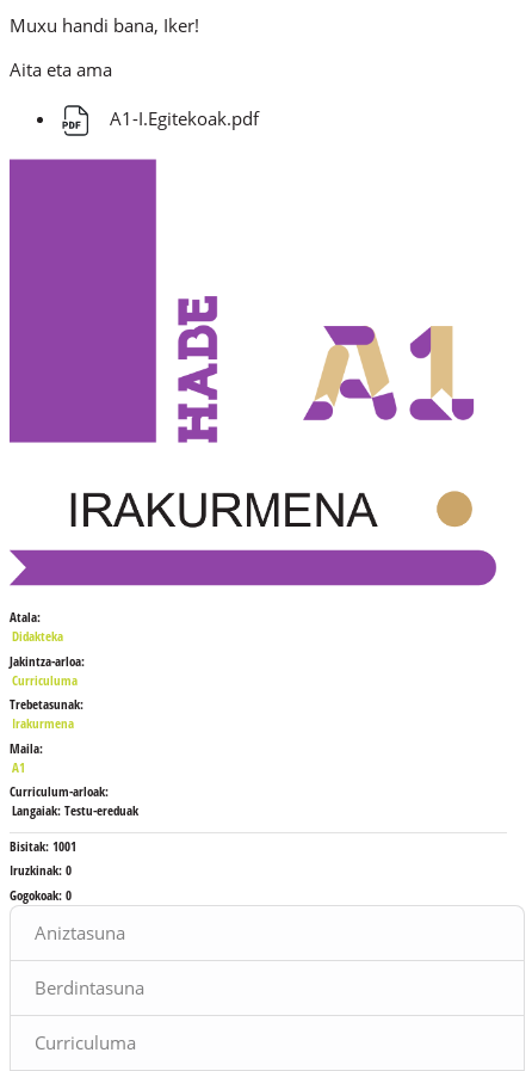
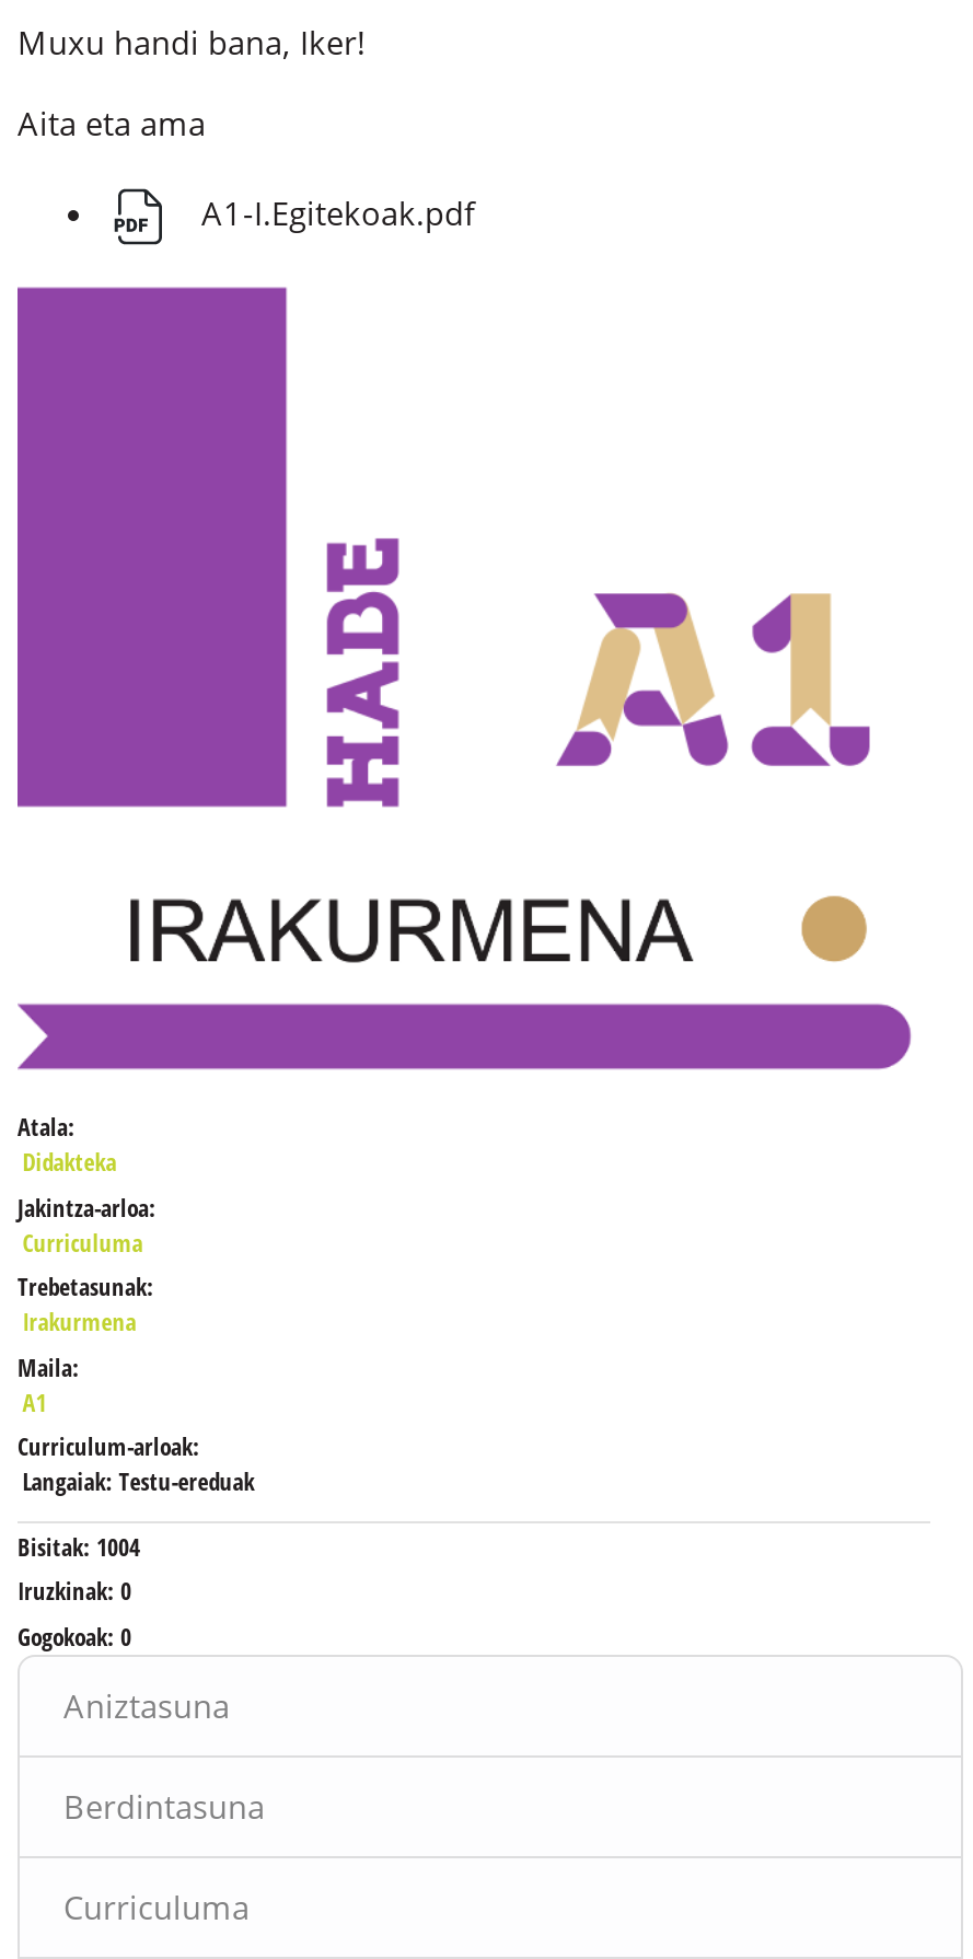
- Bisitak: 1001
+ Bisitak: 1004
